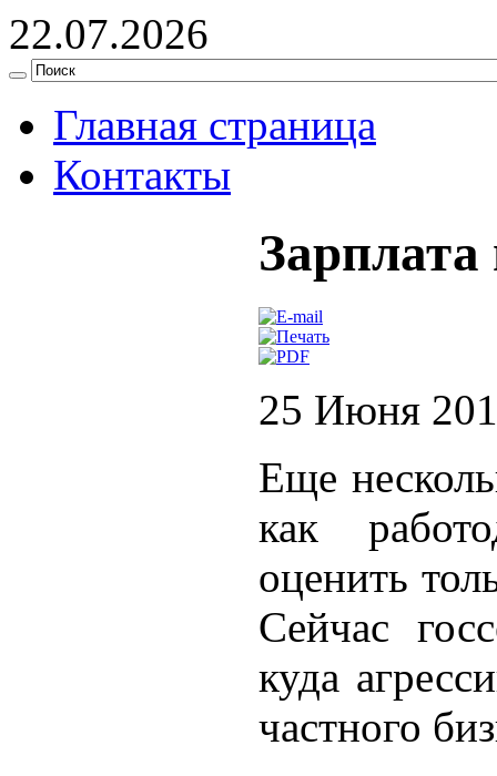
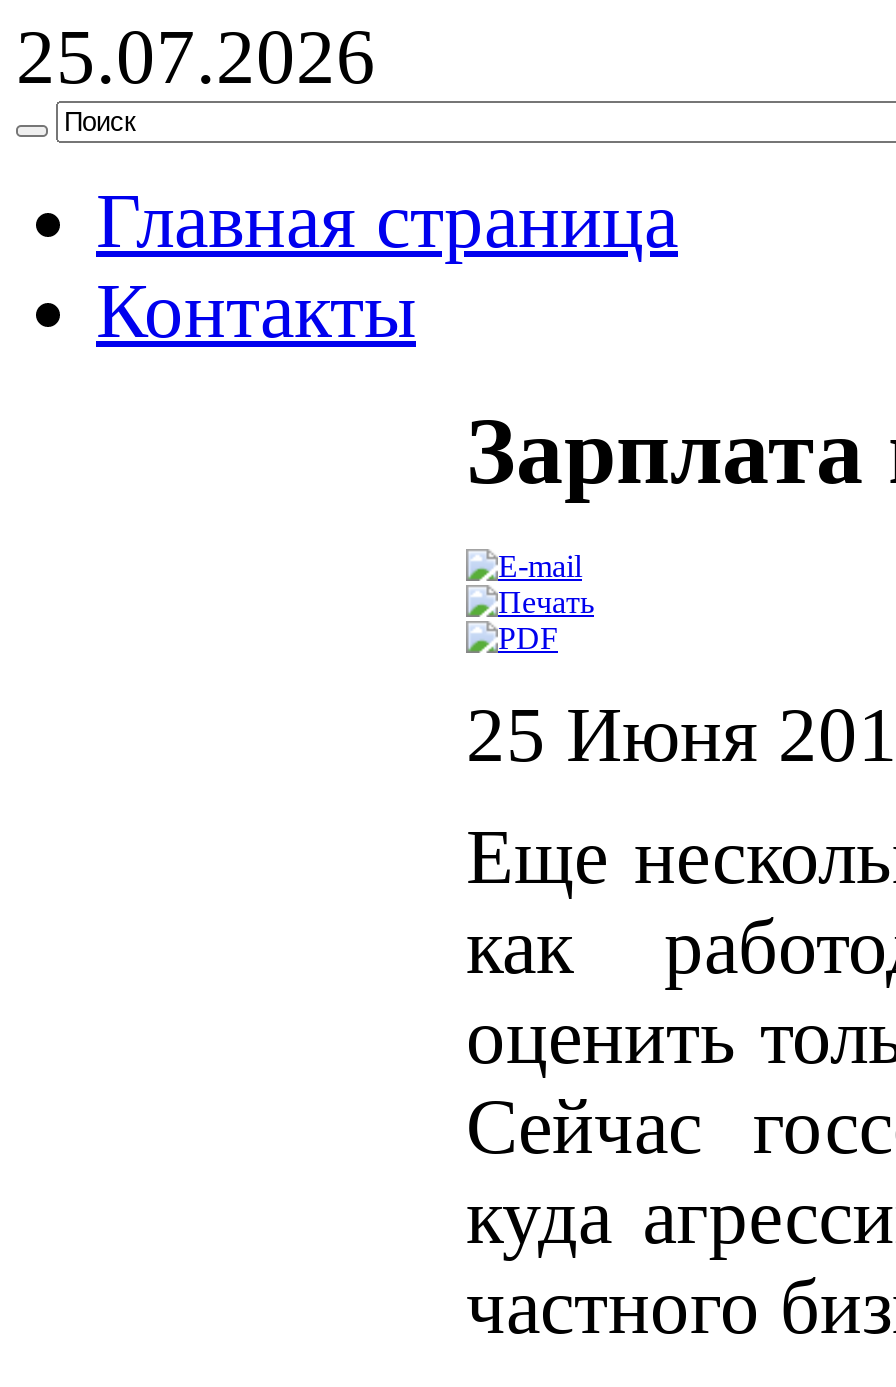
- 22.07.2026
+ 25.07.2026
